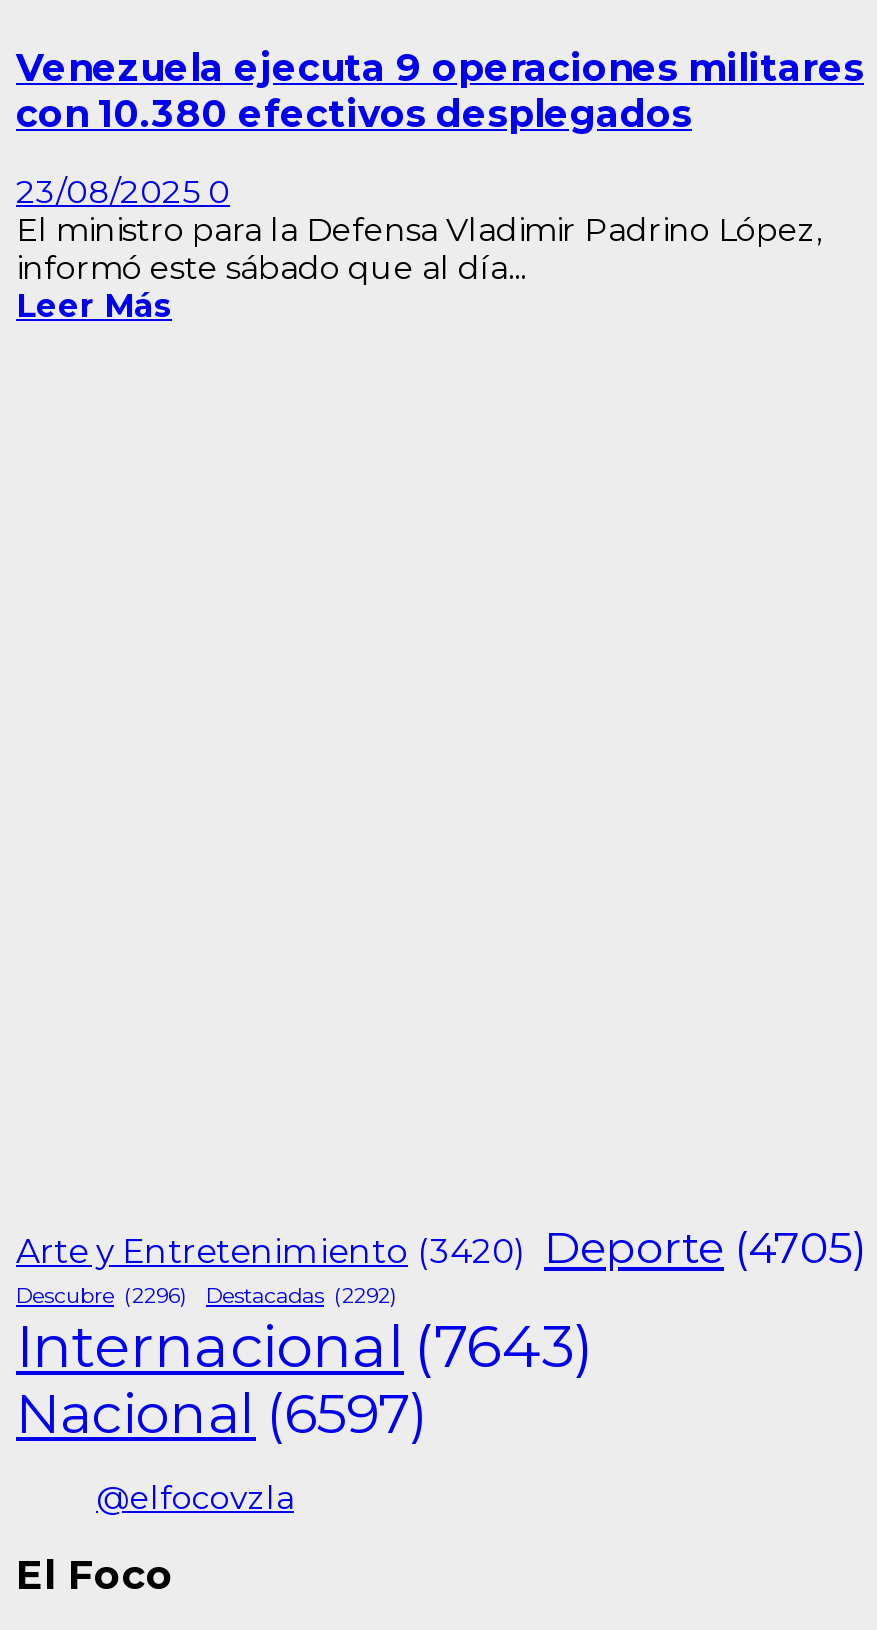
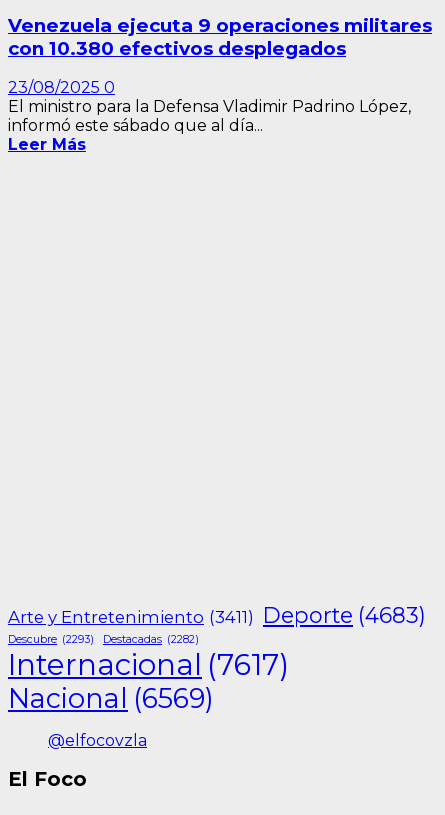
- Arte y Entretenimiento (3420) Deporte (4705)
+ Arte y Entretenimiento (3411) Deporte (4683)

- Descubre (2296)
+ Descubre (2293)

- Destacadas (2292)
+ Destacadas (2282)

- Internacional (7643)
+ Internacional (7617)

- Nacional (6597)
+ Nacional (6569)
